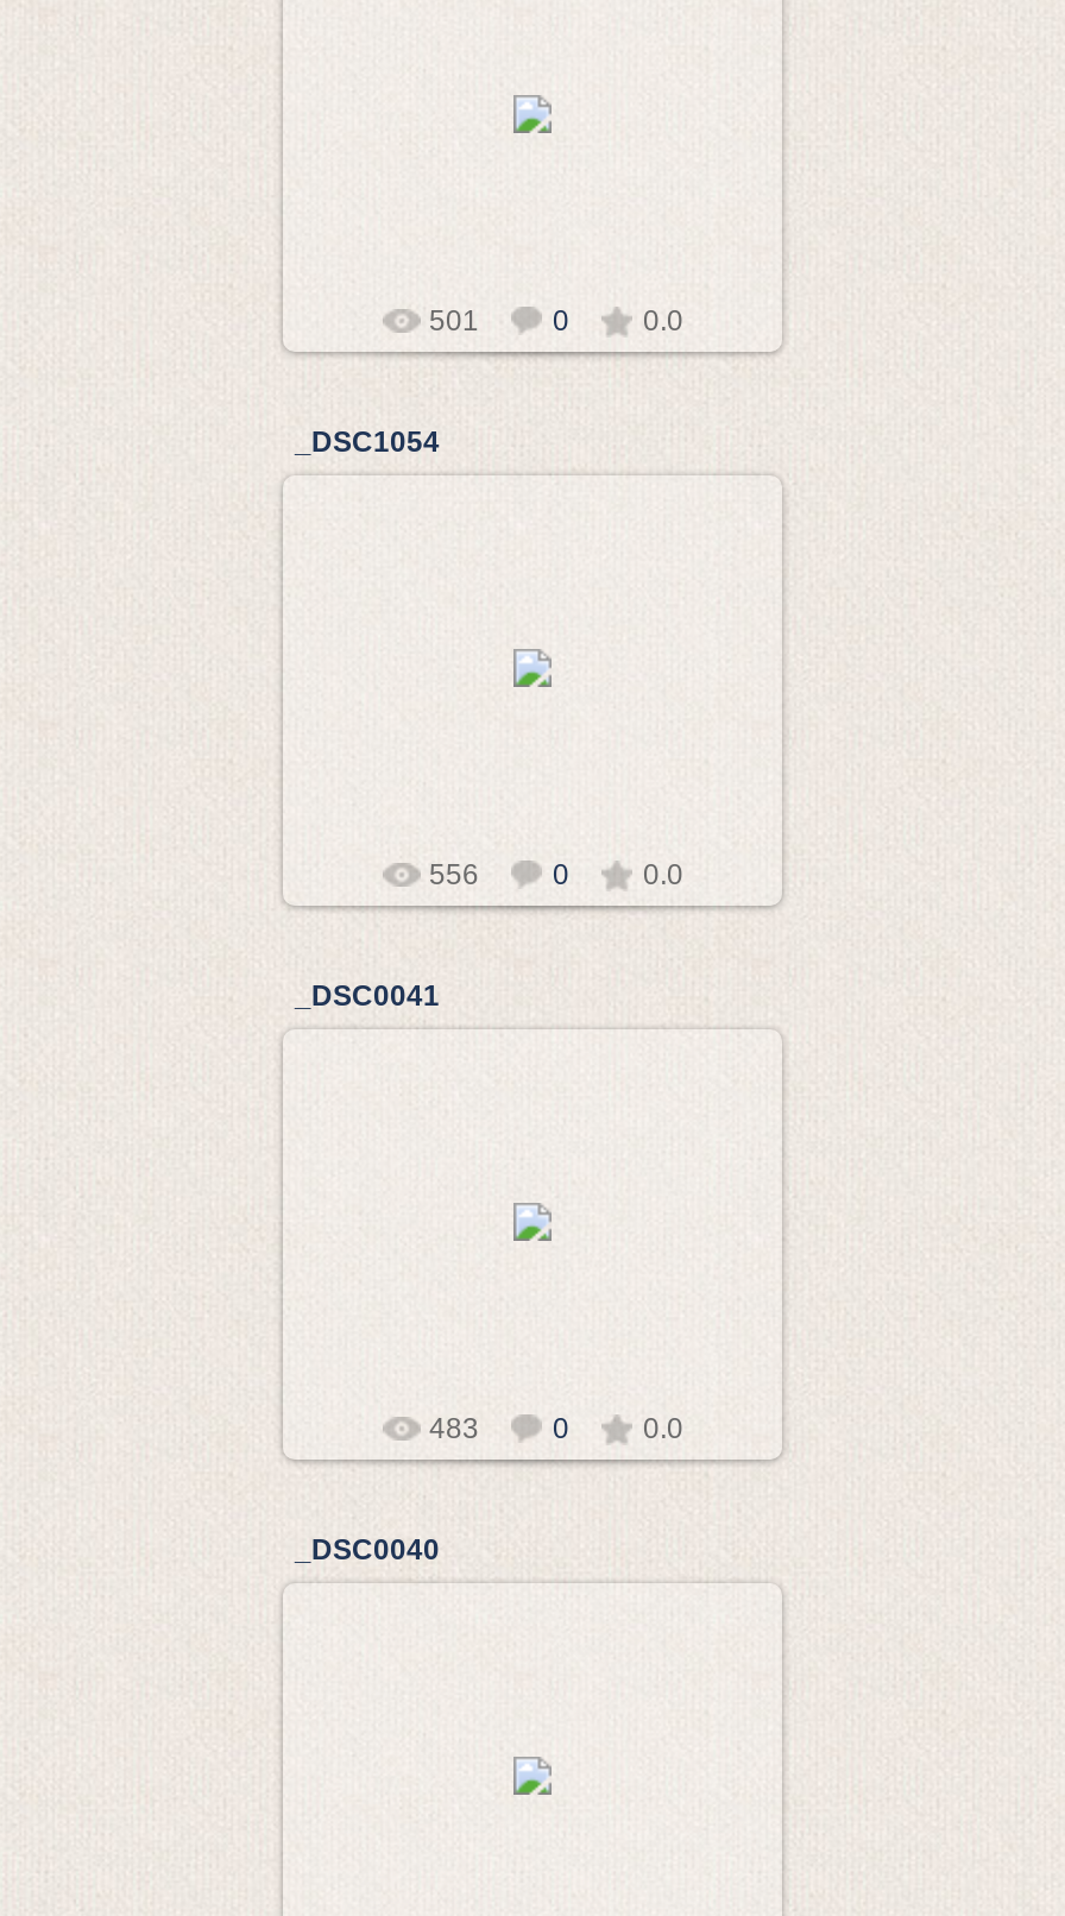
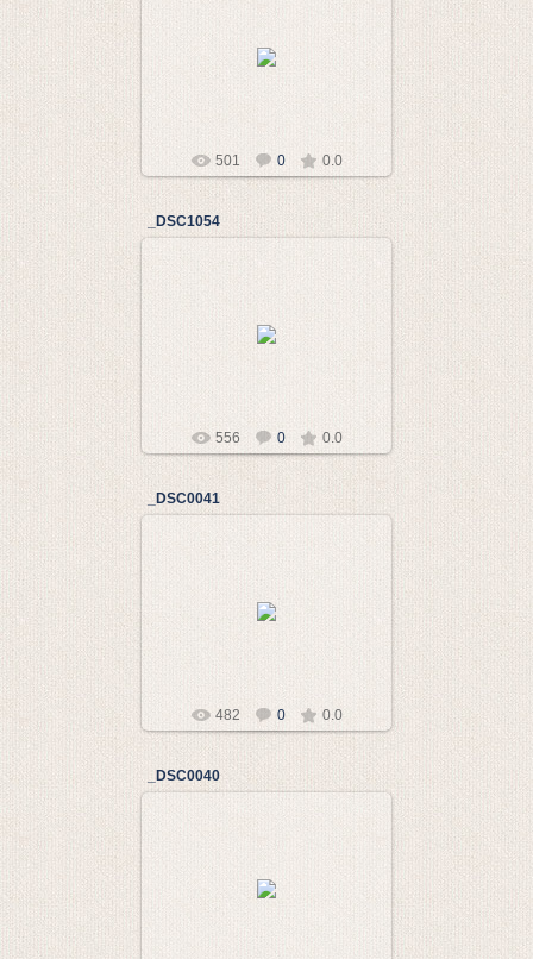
- 483
+ 482
